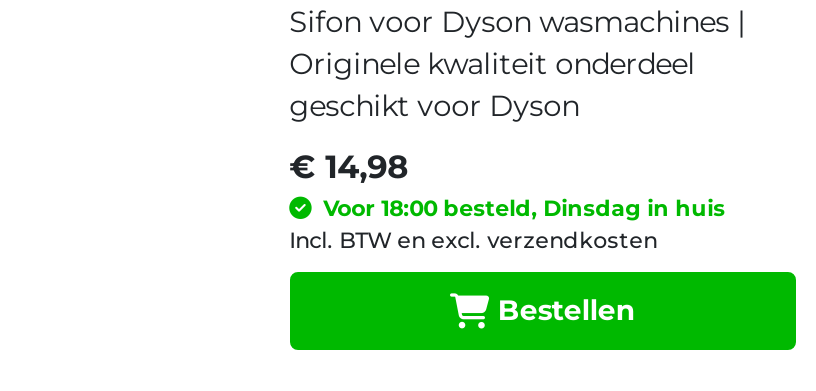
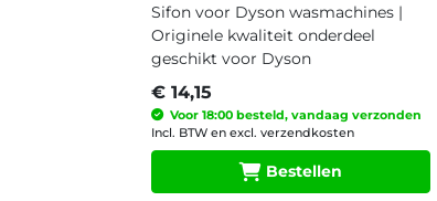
- € 14,98
- Voor 18:00 besteld, Dinsdag in huis
+ € 14,15
+ Voor 18:00 besteld, vandaag verzonden
